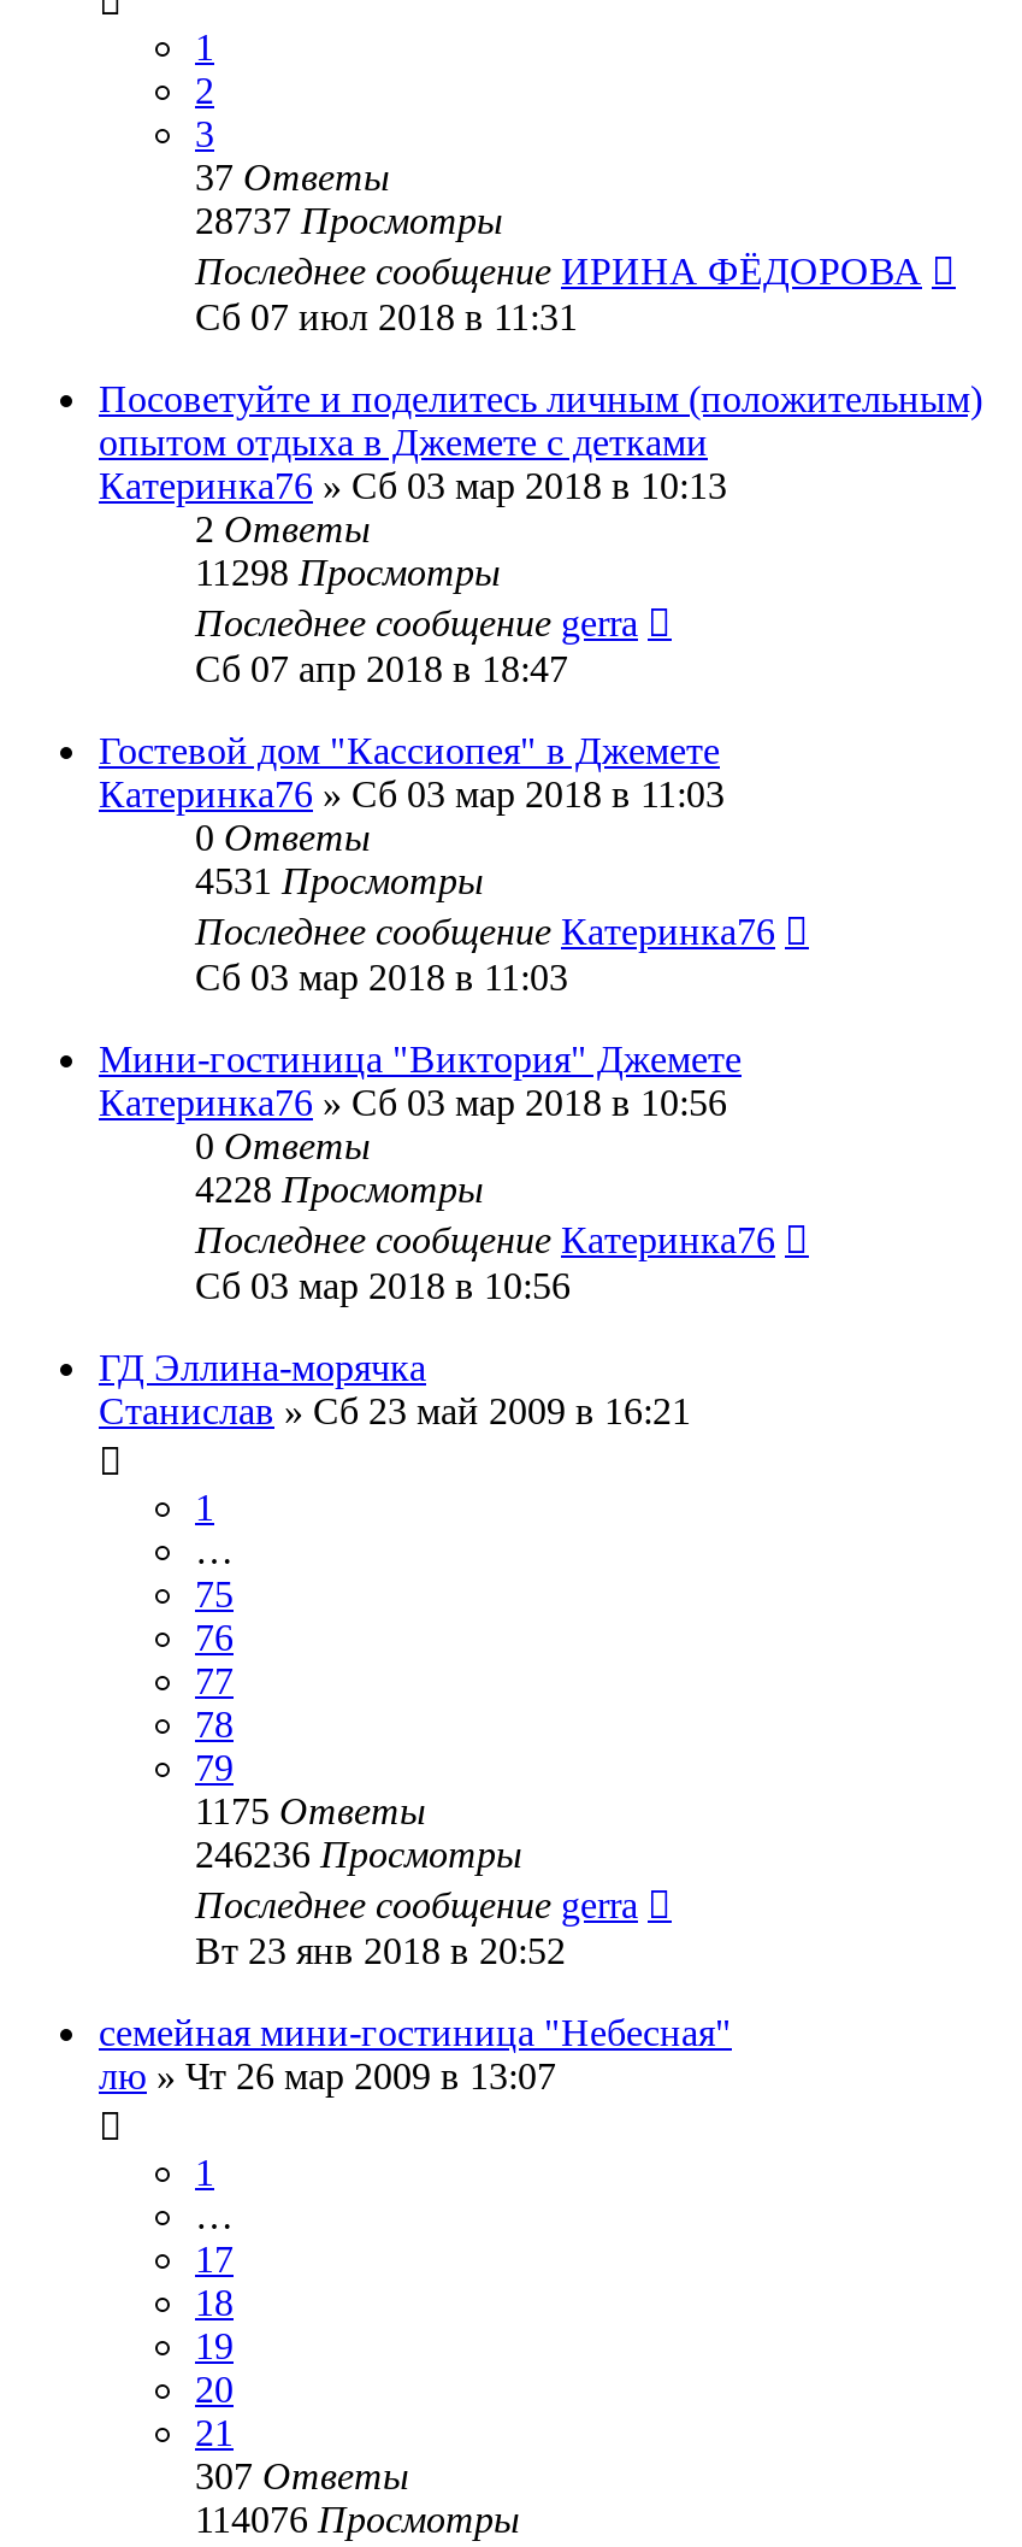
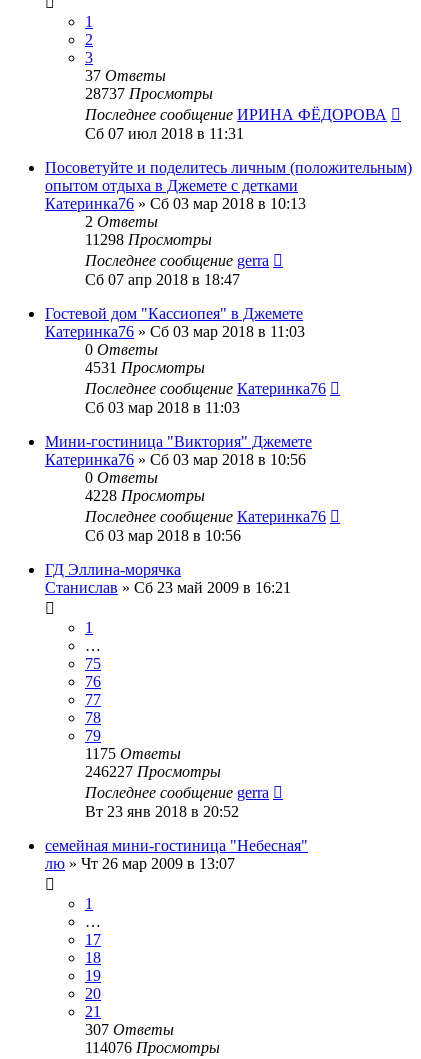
- 246236 Просмотры
+ 246227 Просмотры
